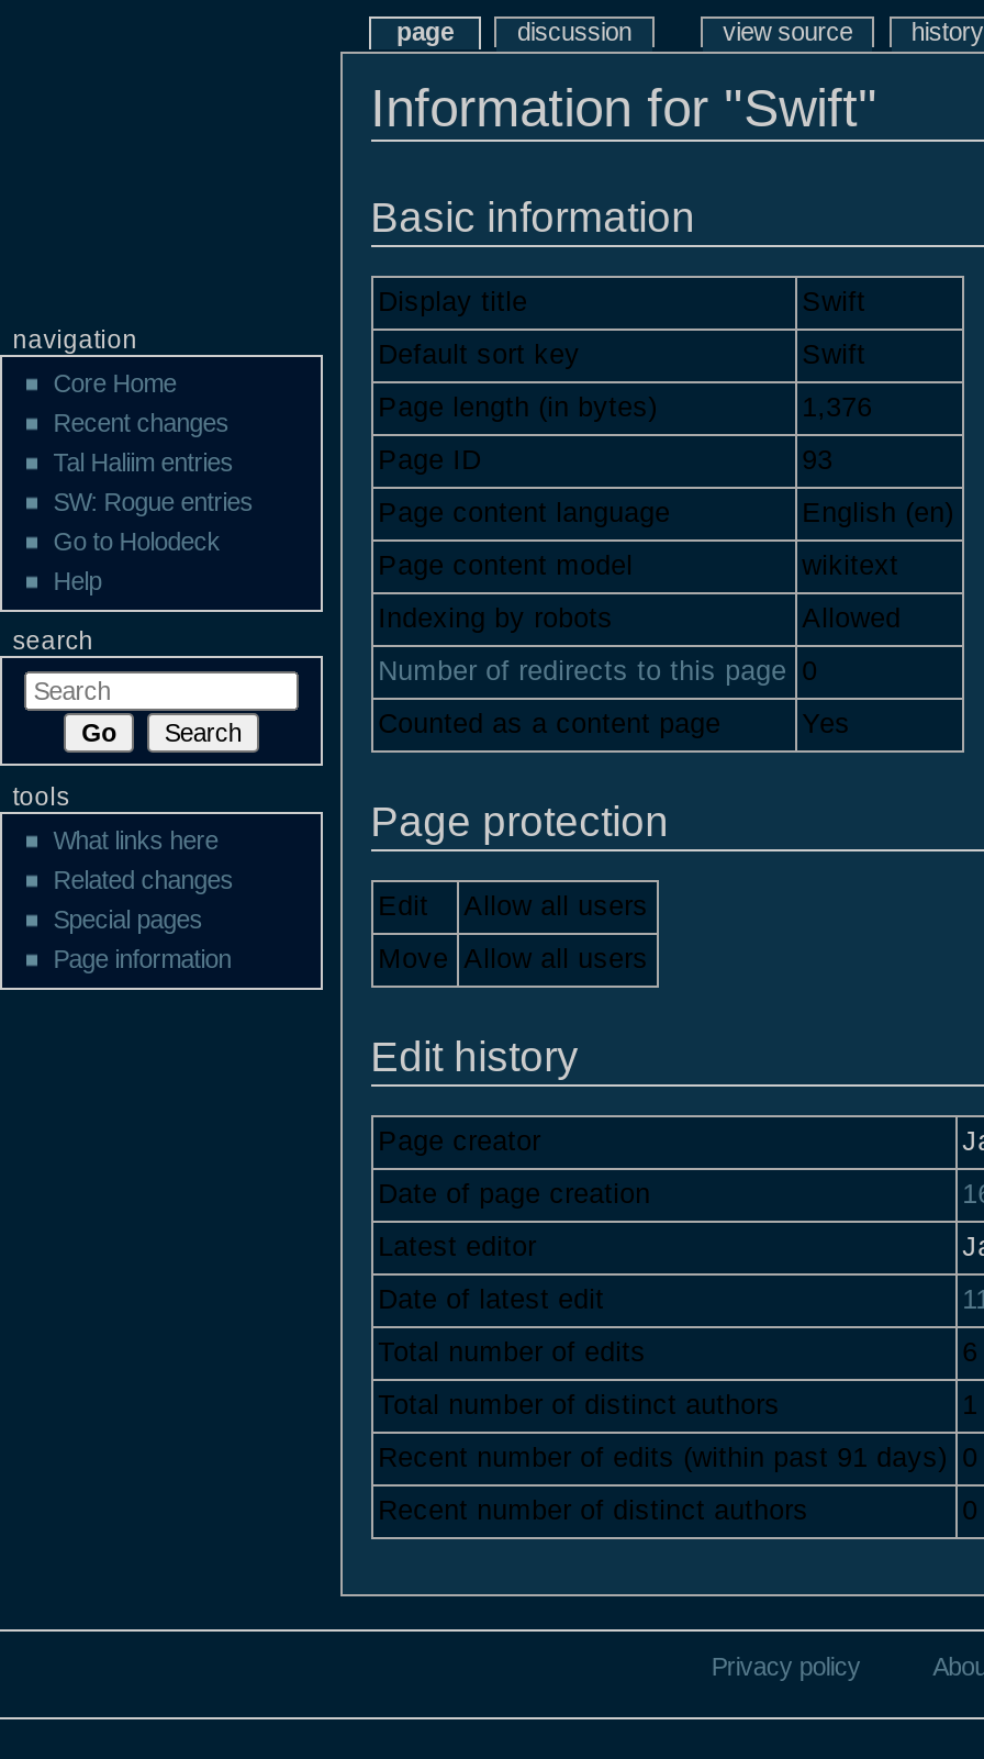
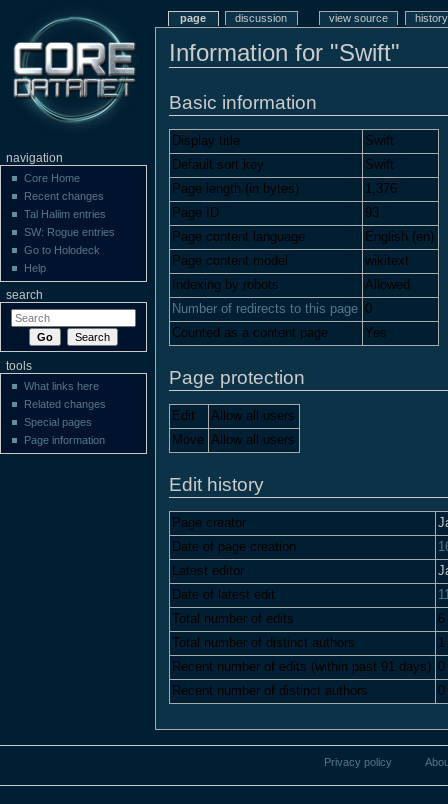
+ [image]
